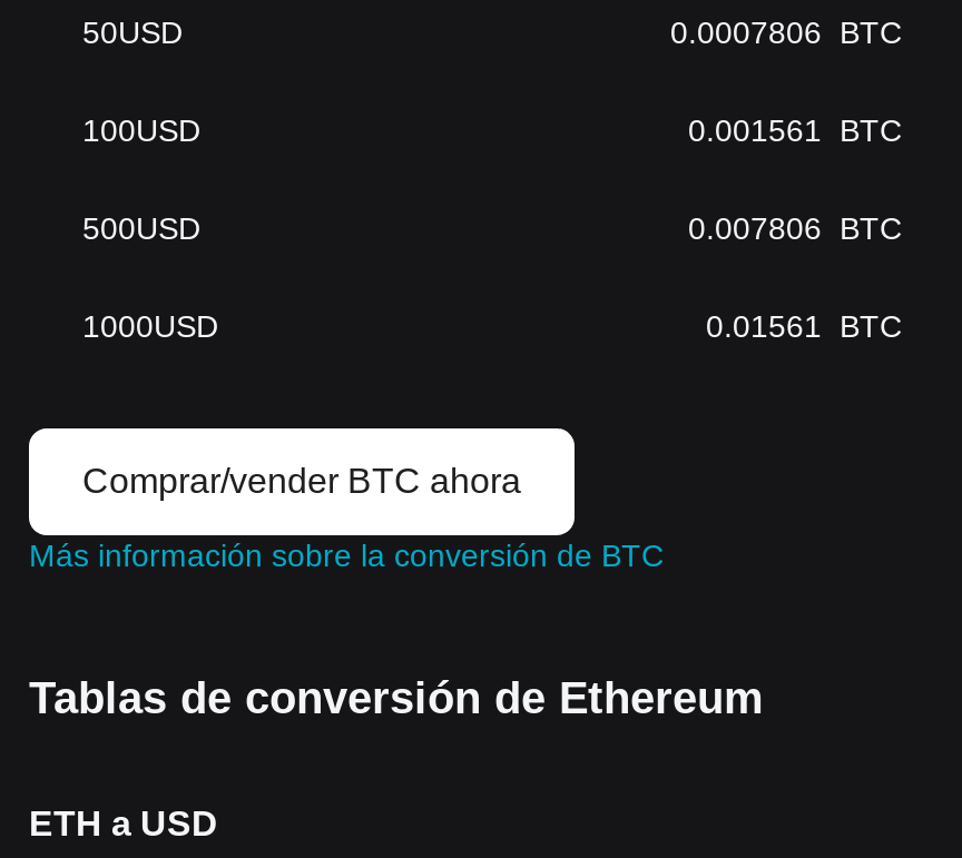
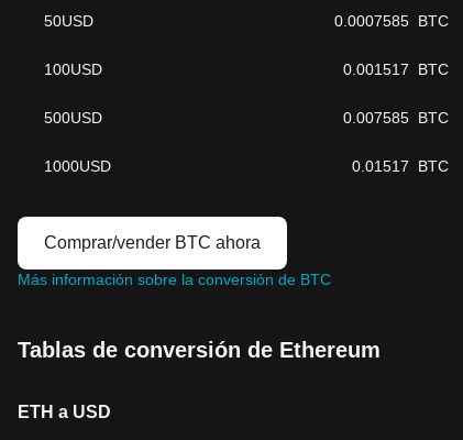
- 0.0007806 BTC
+ 0.0007585 BTC

- 0.001561 BTC
+ 0.001517 BTC

- 0.007806 BTC
+ 0.007585 BTC

- 0.01561 BTC
+ 0.01517 BTC
